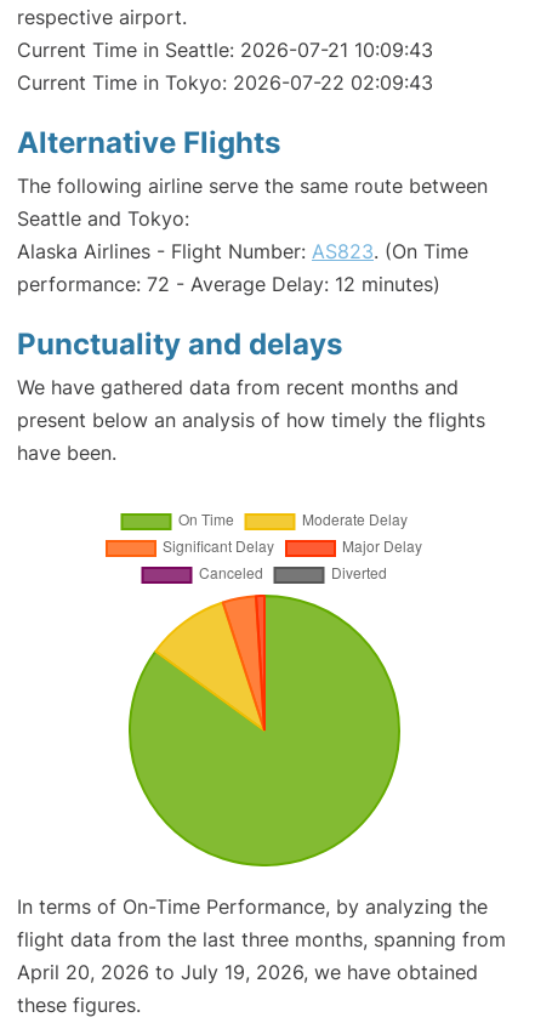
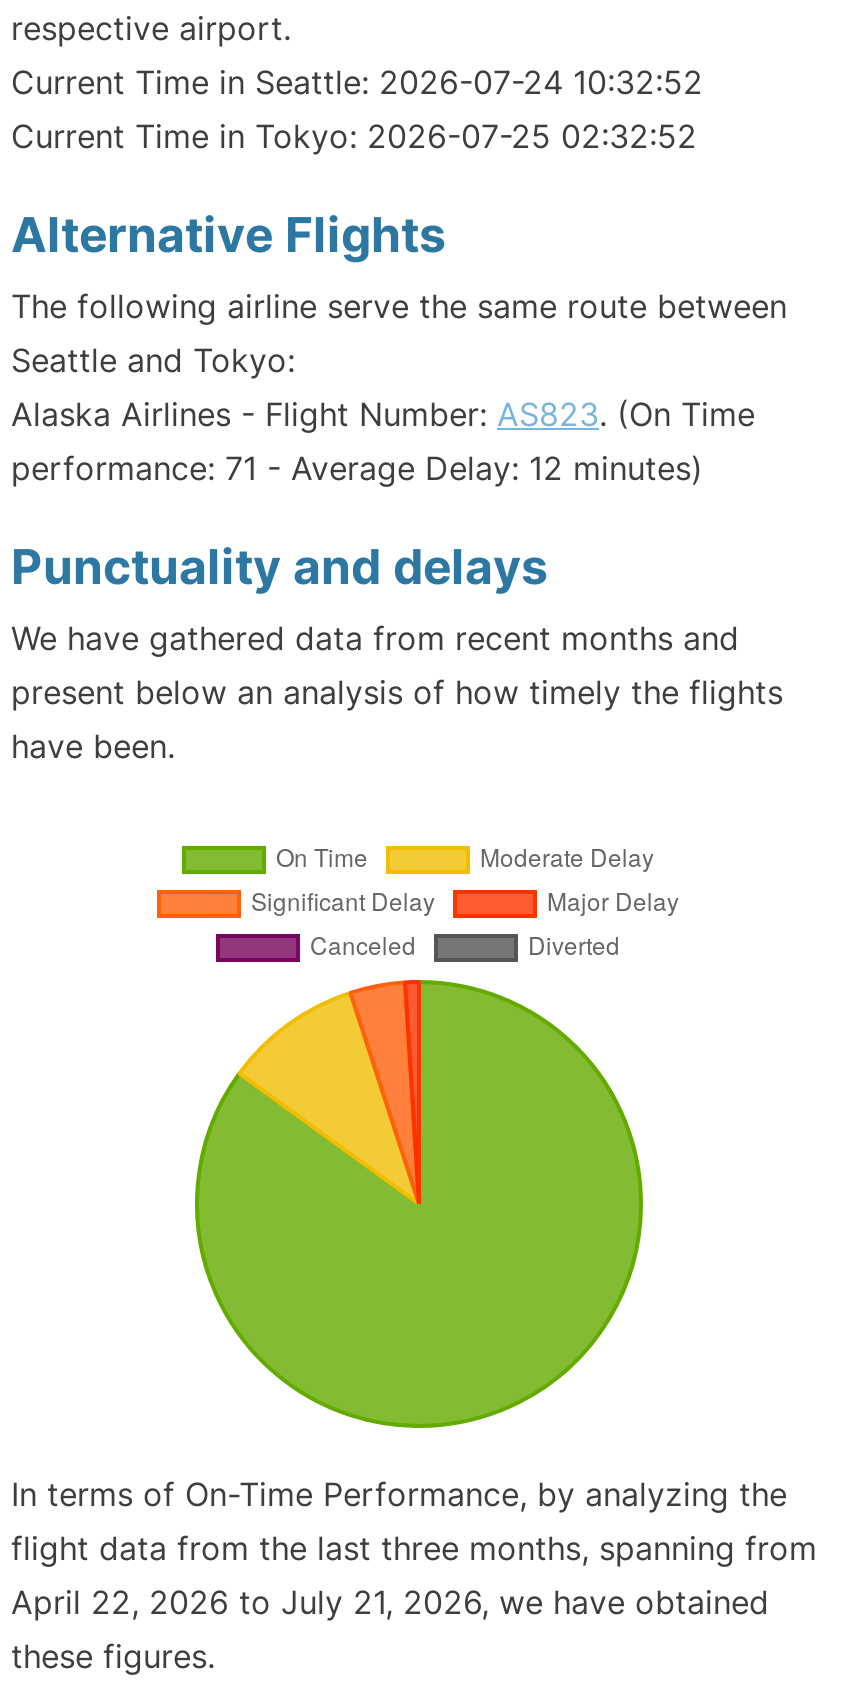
- Current Time in Seattle: 2026-07-21 10:09:43
+ Current Time in Seattle: 2026-07-24 10:32:52

- Current Time in Tokyo: 2026-07-22 02:09:43
+ Current Time in Tokyo: 2026-07-25 02:32:52

- performance: 72 - Average Delay: 12 minutes)
+ performance: 71 - Average Delay: 12 minutes)

- April 20, 2026 to July 19, 2026, we have obtained
+ April 22, 2026 to July 21, 2026, we have obtained
